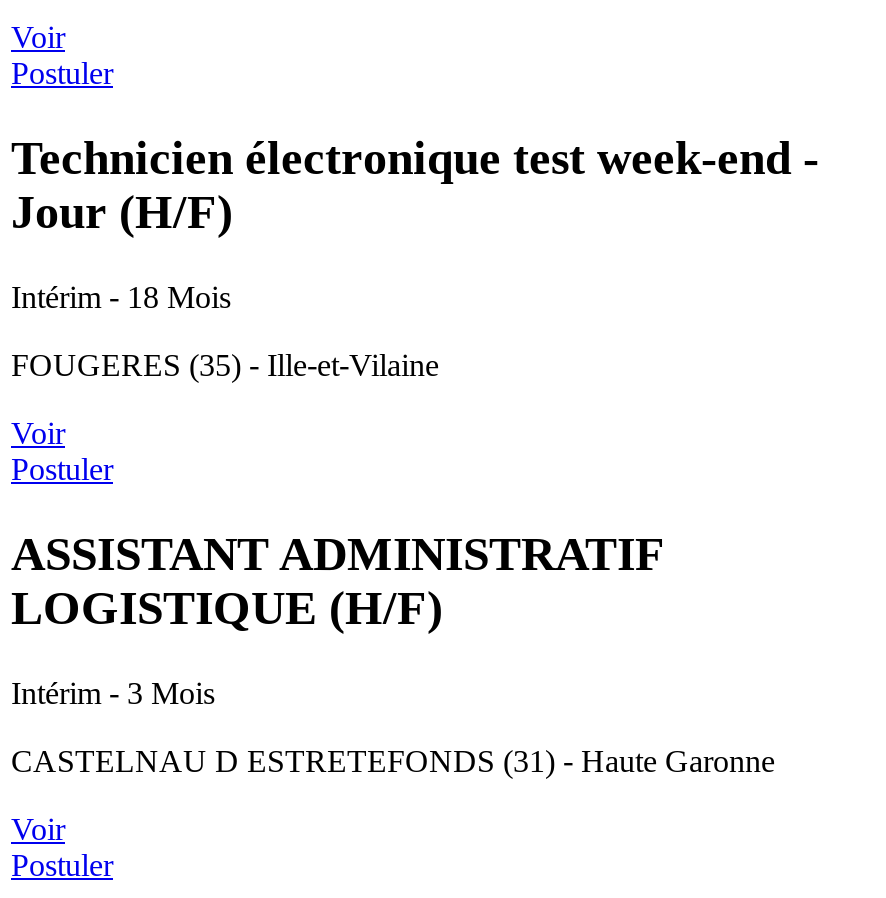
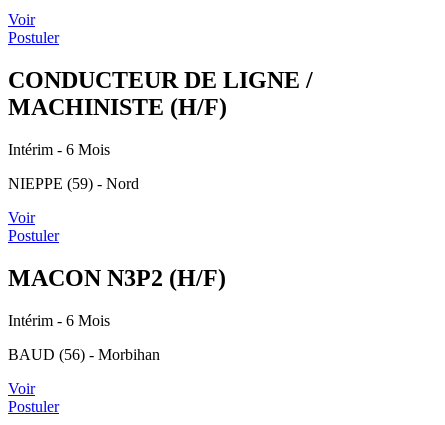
- Technicien électronique test week-end -
- Jour (H/F)
+ CONDUCTEUR DE LIGNE /
+ MACHINISTE (H/F)

- Intérim - 18 Mois
+ Intérim - 6 Mois

- FOUGERES (35) - Ille-et-Vilaine
+ NIEPPE (59) - Nord

- ASSISTANT ADMINISTRATIF
- LOGISTIQUE (H/F)
+ MACON N3P2 (H/F)

- Intérim - 3 Mois
+ Intérim - 6 Mois

- CASTELNAU D ESTRETEFONDS (31) - Haute Garonne
+ BAUD (56) - Morbihan
